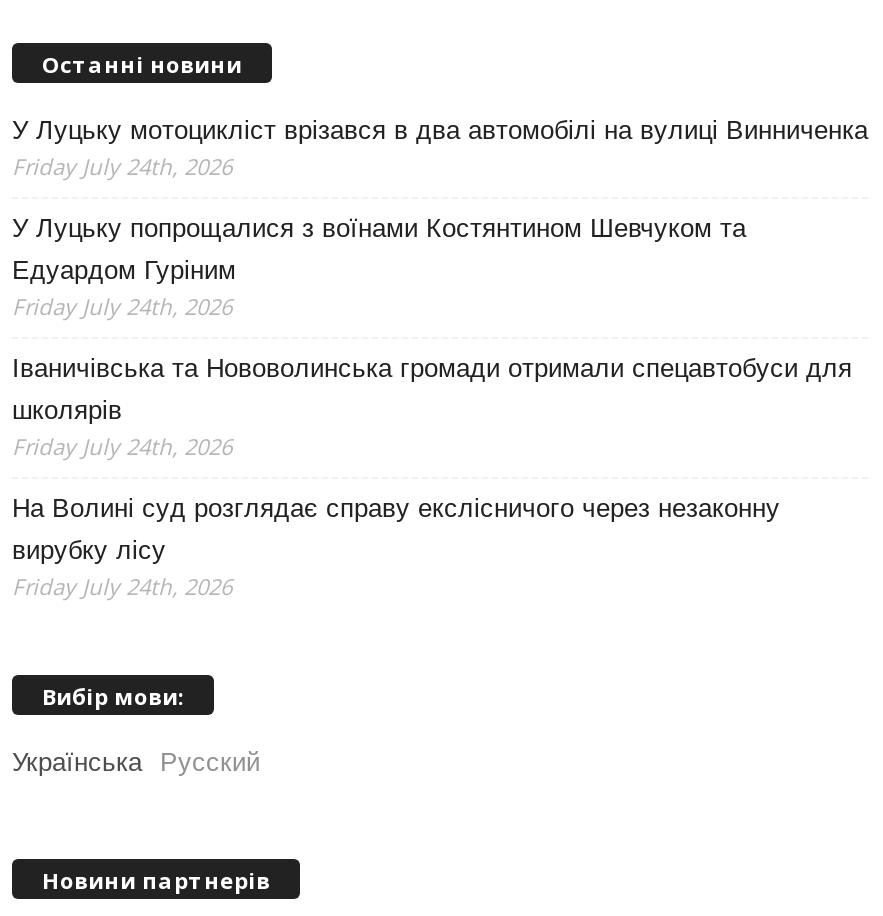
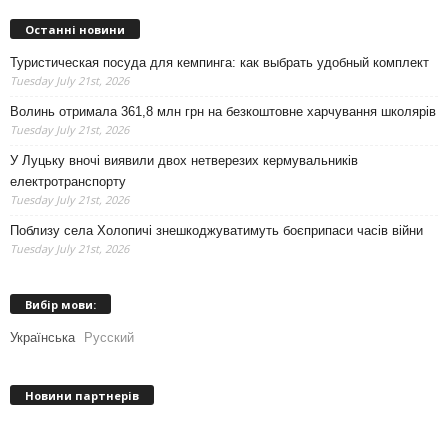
- У Луцьку мотоцикліст врізався в два автомобілі на вулиці Винниченка
- Friday July 24th, 2026
+ Туристическая посуда для кемпинга: как выбрать удобный комплект
+ Tuesday July 21st, 2026

- У Луцьку попрощалися з воїнами Костянтином Шевчуком та
- Едуардом Гуріним
- Friday July 24th, 2026
+ Волинь отримала 361,8 млн грн на безкоштовне харчування школярів
+ Tuesday July 21st, 2026

- Іваничівська та Нововолинська громади отримали спецавтобуси для
- школярів
- Friday July 24th, 2026
+ У Луцьку вночі виявили двох нетверезих кермувальників
+ електротранспорту
+ Tuesday July 21st, 2026

- На Волині суд розглядає справу екслісничого через незаконну
- вирубку лісу
- Friday July 24th, 2026
+ Поблизу села Холопичі знешкоджуватимуть боєприпаси часів війни
+ Tuesday July 21st, 2026
